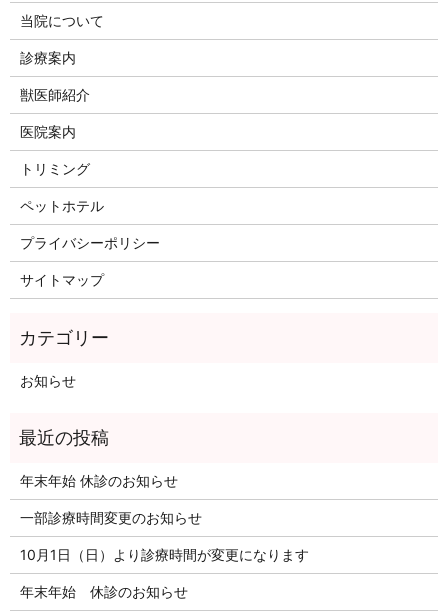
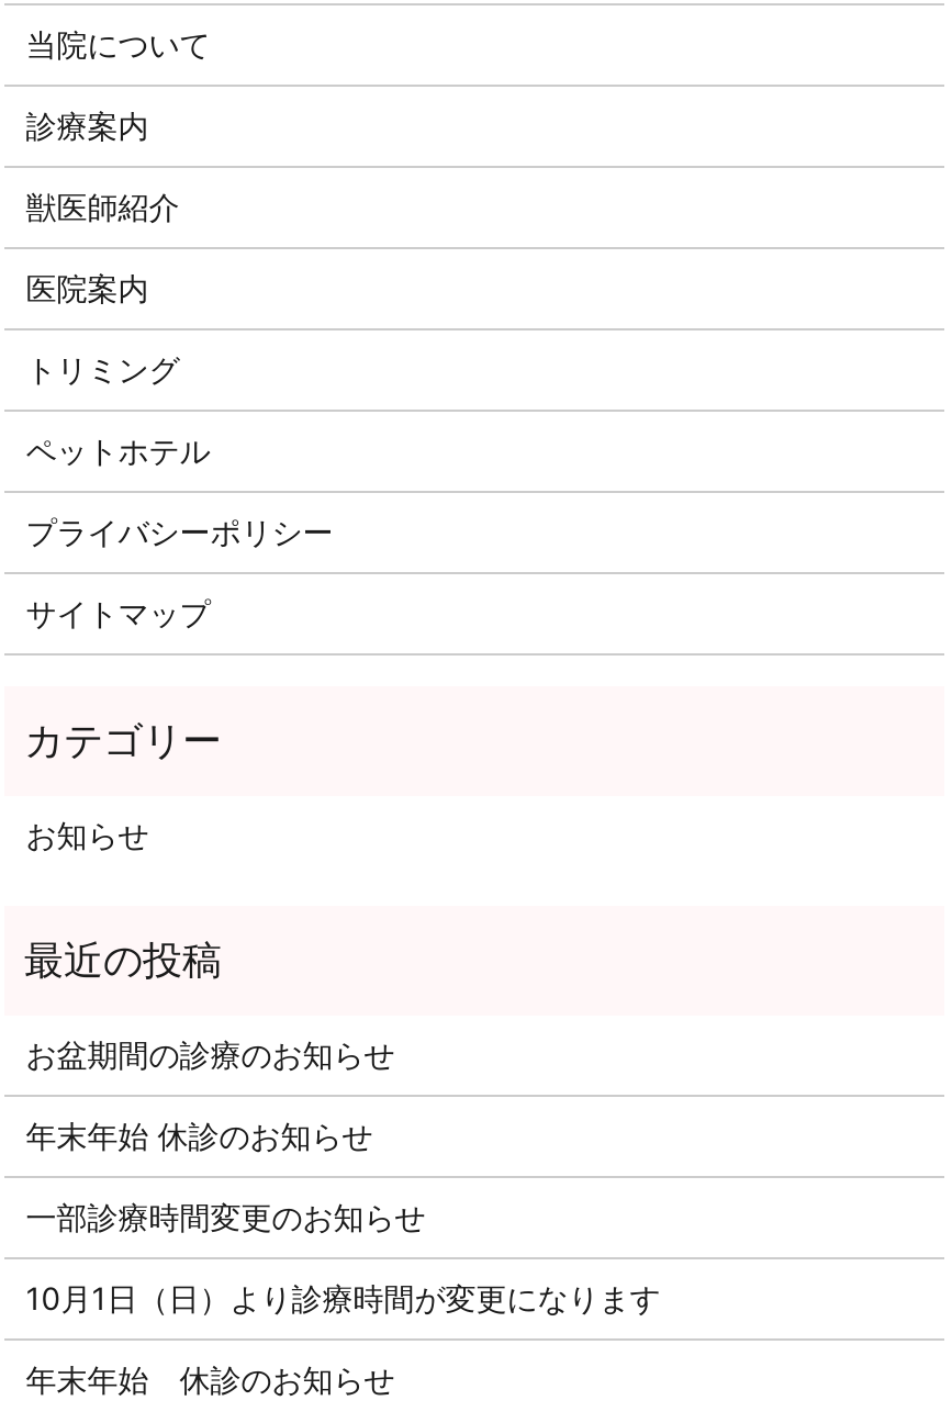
+ お盆期間の診療のお知らせ
